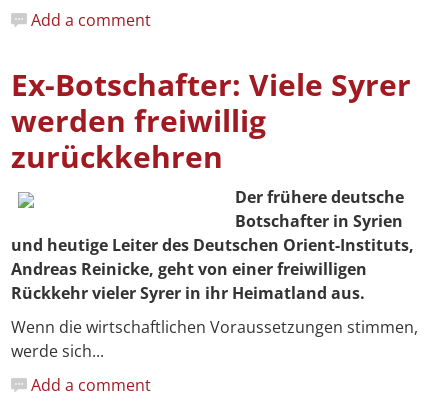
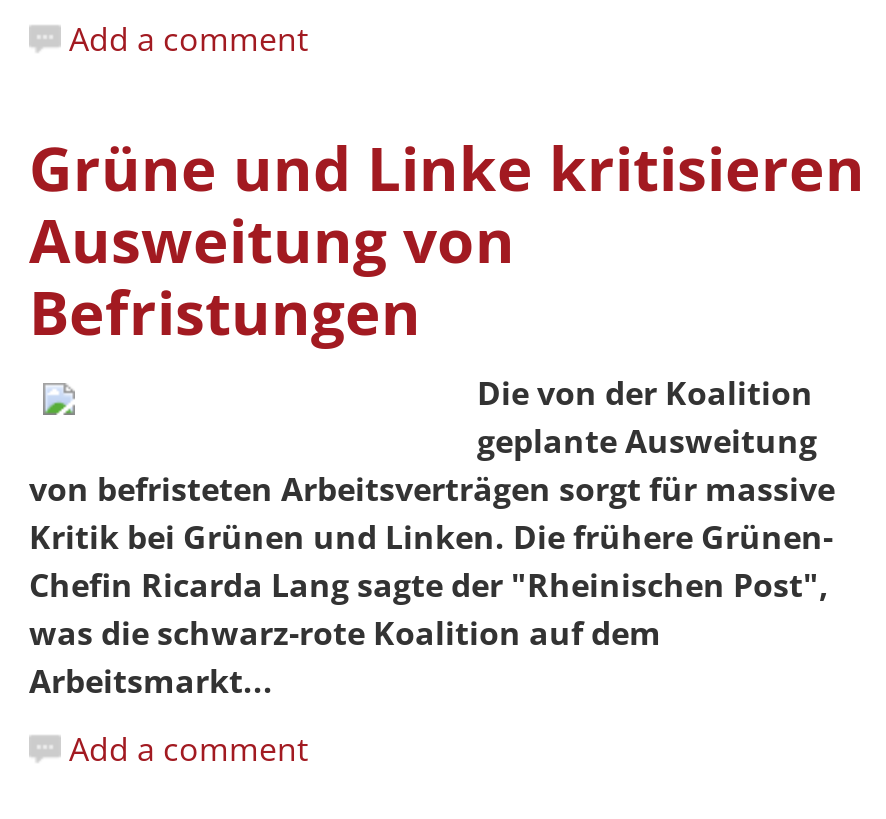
- Ex-Botschafter: Viele Syrer
- werden freiwillig
- zurückkehren
- Der frühere deutsche
- Botschafter in Syrien
- und heutige Leiter des Deutschen Orient-Instituts,
- Andreas Reinicke, geht von einer freiwilligen
- Rückkehr vieler Syrer in ihr Heimatland aus.
- Wenn die wirtschaftlichen Voraussetzungen stimmen,
- werde sich...
+ Grüne und Linke kritisieren
+ Ausweitung von
+ Befristungen
+ Die von der Koalition
+ geplante Ausweitung
+ von befristeten Arbeitsverträgen sorgt für massive
+ Kritik bei Grünen und Linken. Die frühere Grünen-
+ Chefin Ricarda Lang sagte der "Rheinischen Post",
+ was die schwarz-rote Koalition auf dem
+ Arbeitsmarkt...
